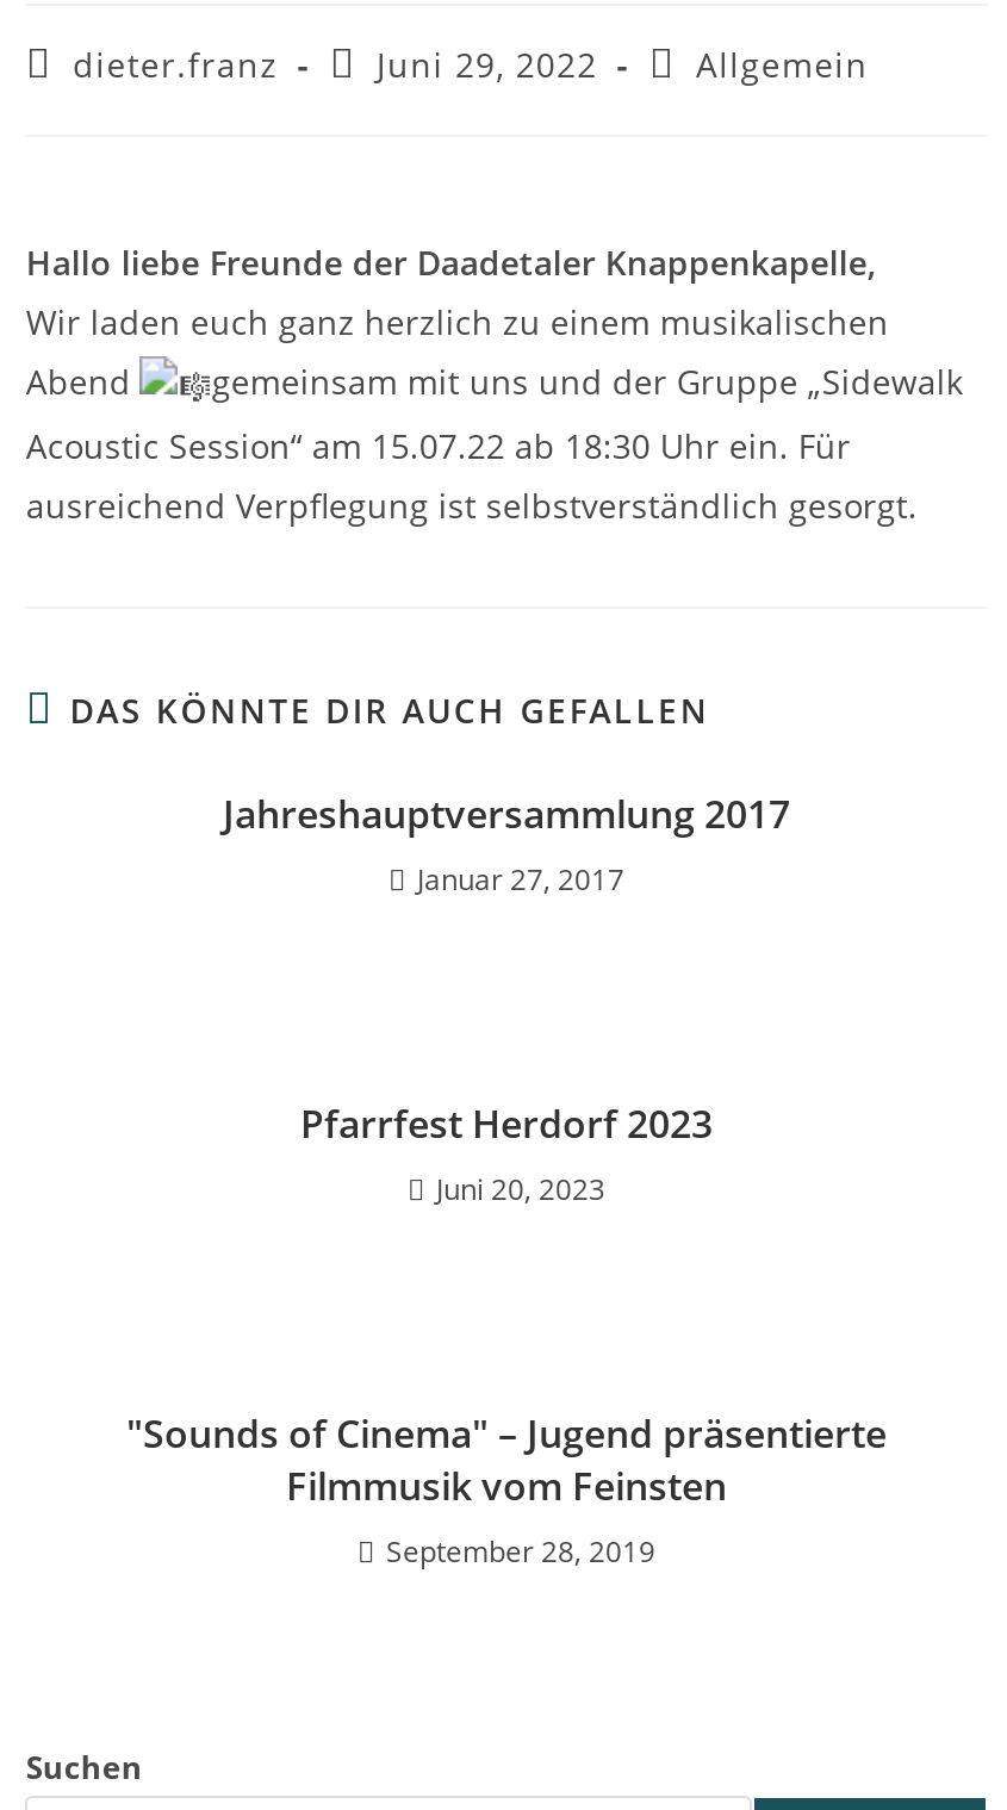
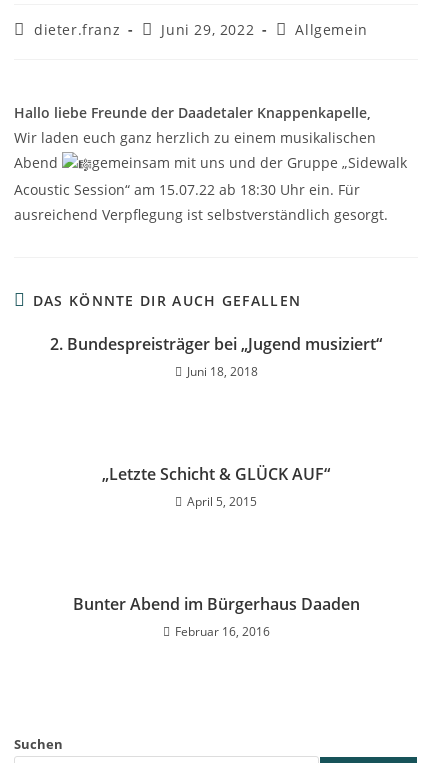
- Jahreshauptversammlung 2017
- Januar 27, 2017
+ 2. Bundespreisträger bei „Jugend musiziert“
+ Juni 18, 2018

- Pfarrfest Herdorf 2023
- Juni 20, 2023
+ „Letzte Schicht & GLÜCK AUF“
+ April 5, 2015

- "Sounds of Cinema" – Jugend präsentierte
- Filmmusik vom Feinsten
- September 28, 2019
+ Bunter Abend im Bürgerhaus Daaden
+ Februar 16, 2016
